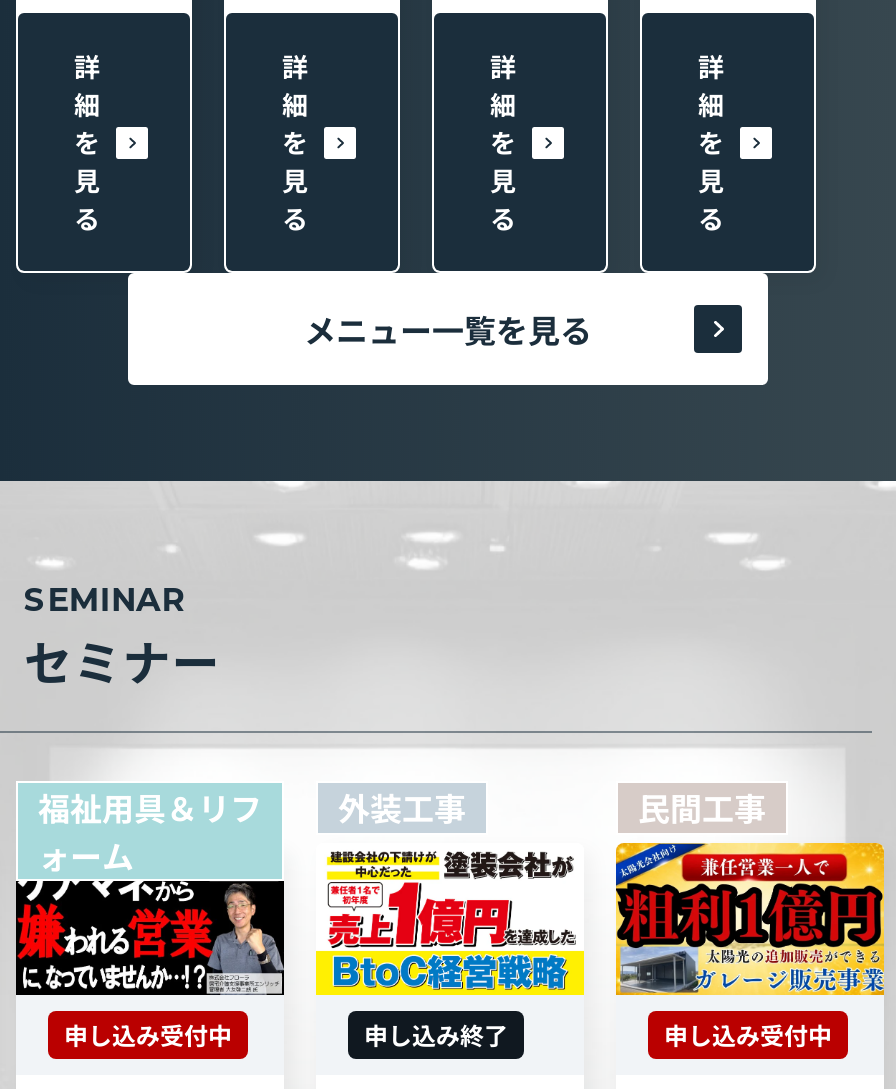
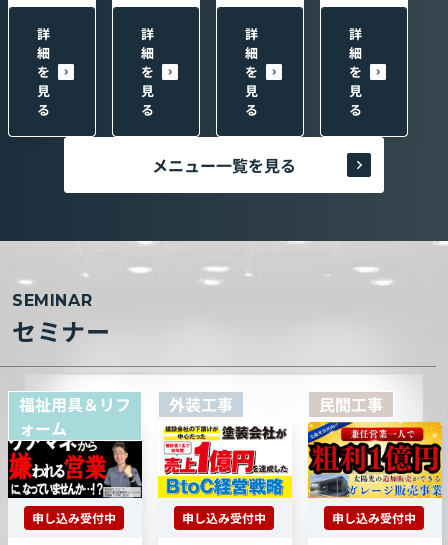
- 申し込み終了
+ 申し込み受付中
